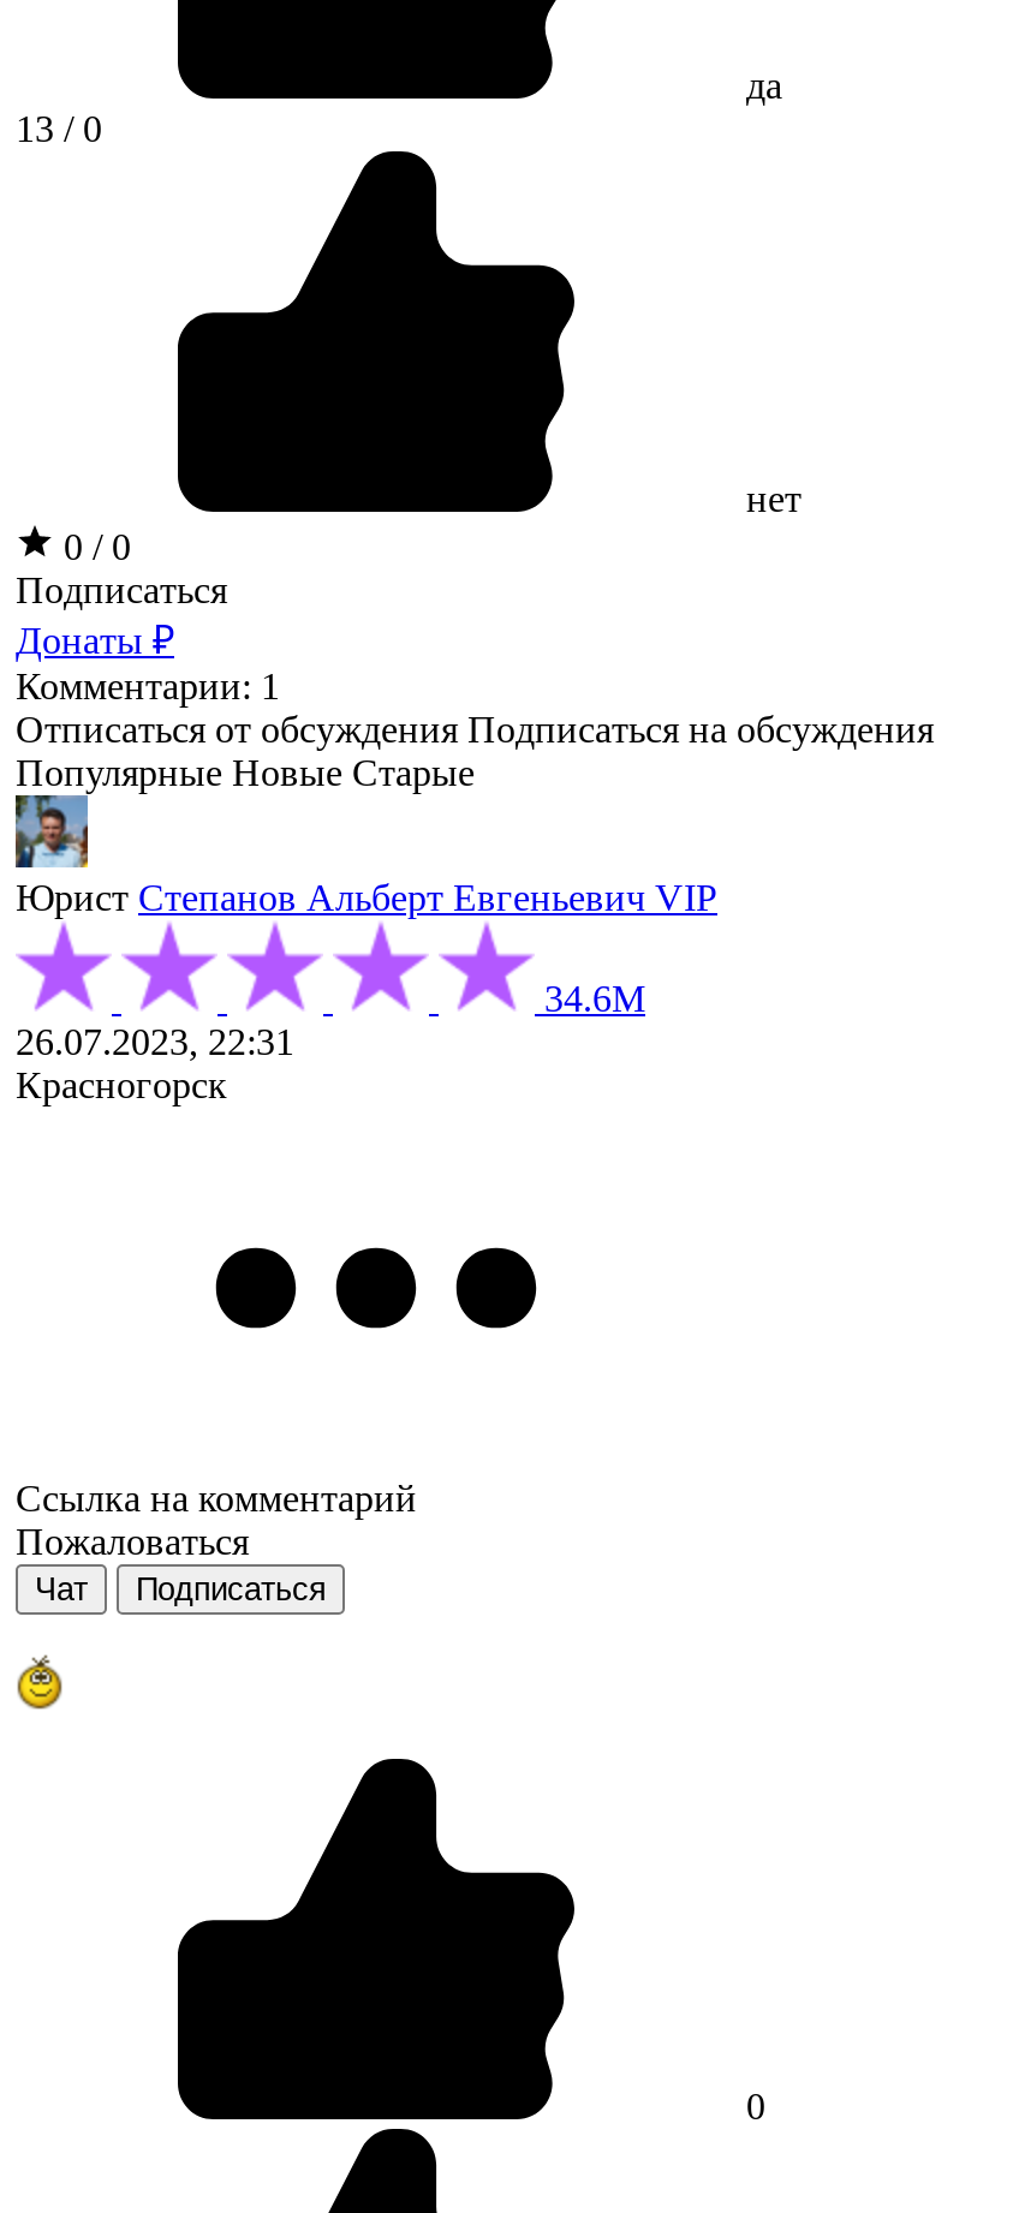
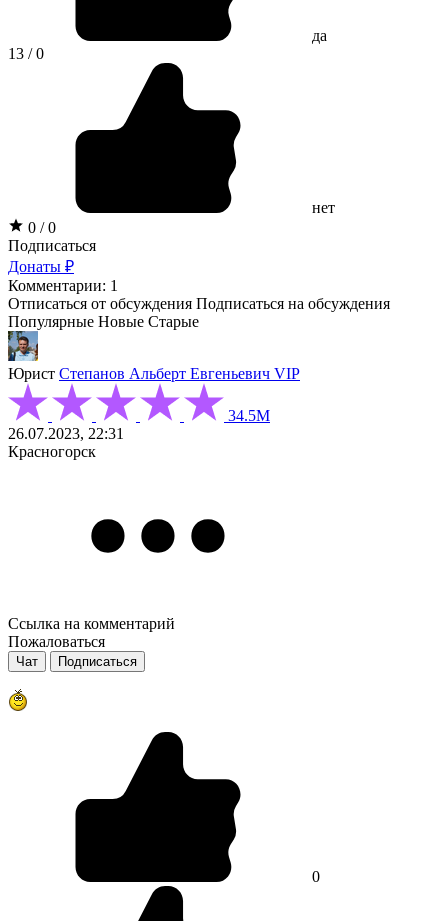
- 34.6М
+ 34.5М
